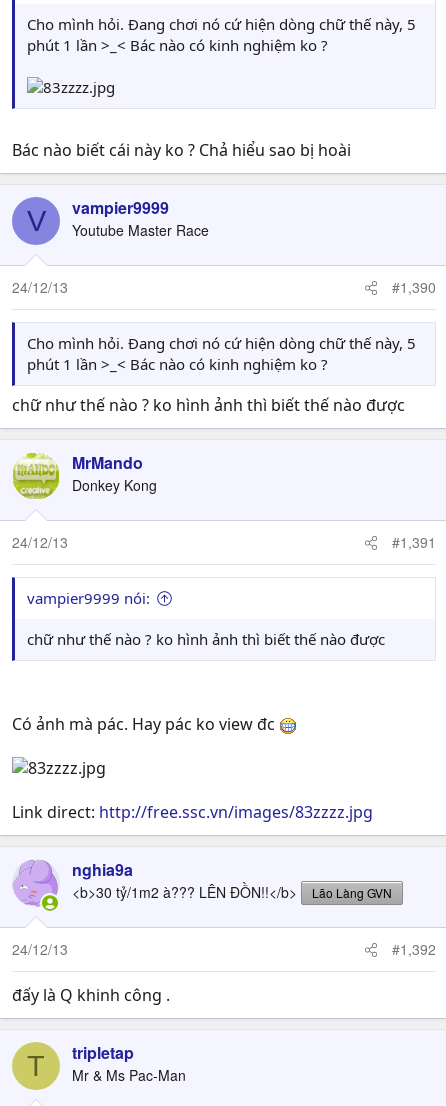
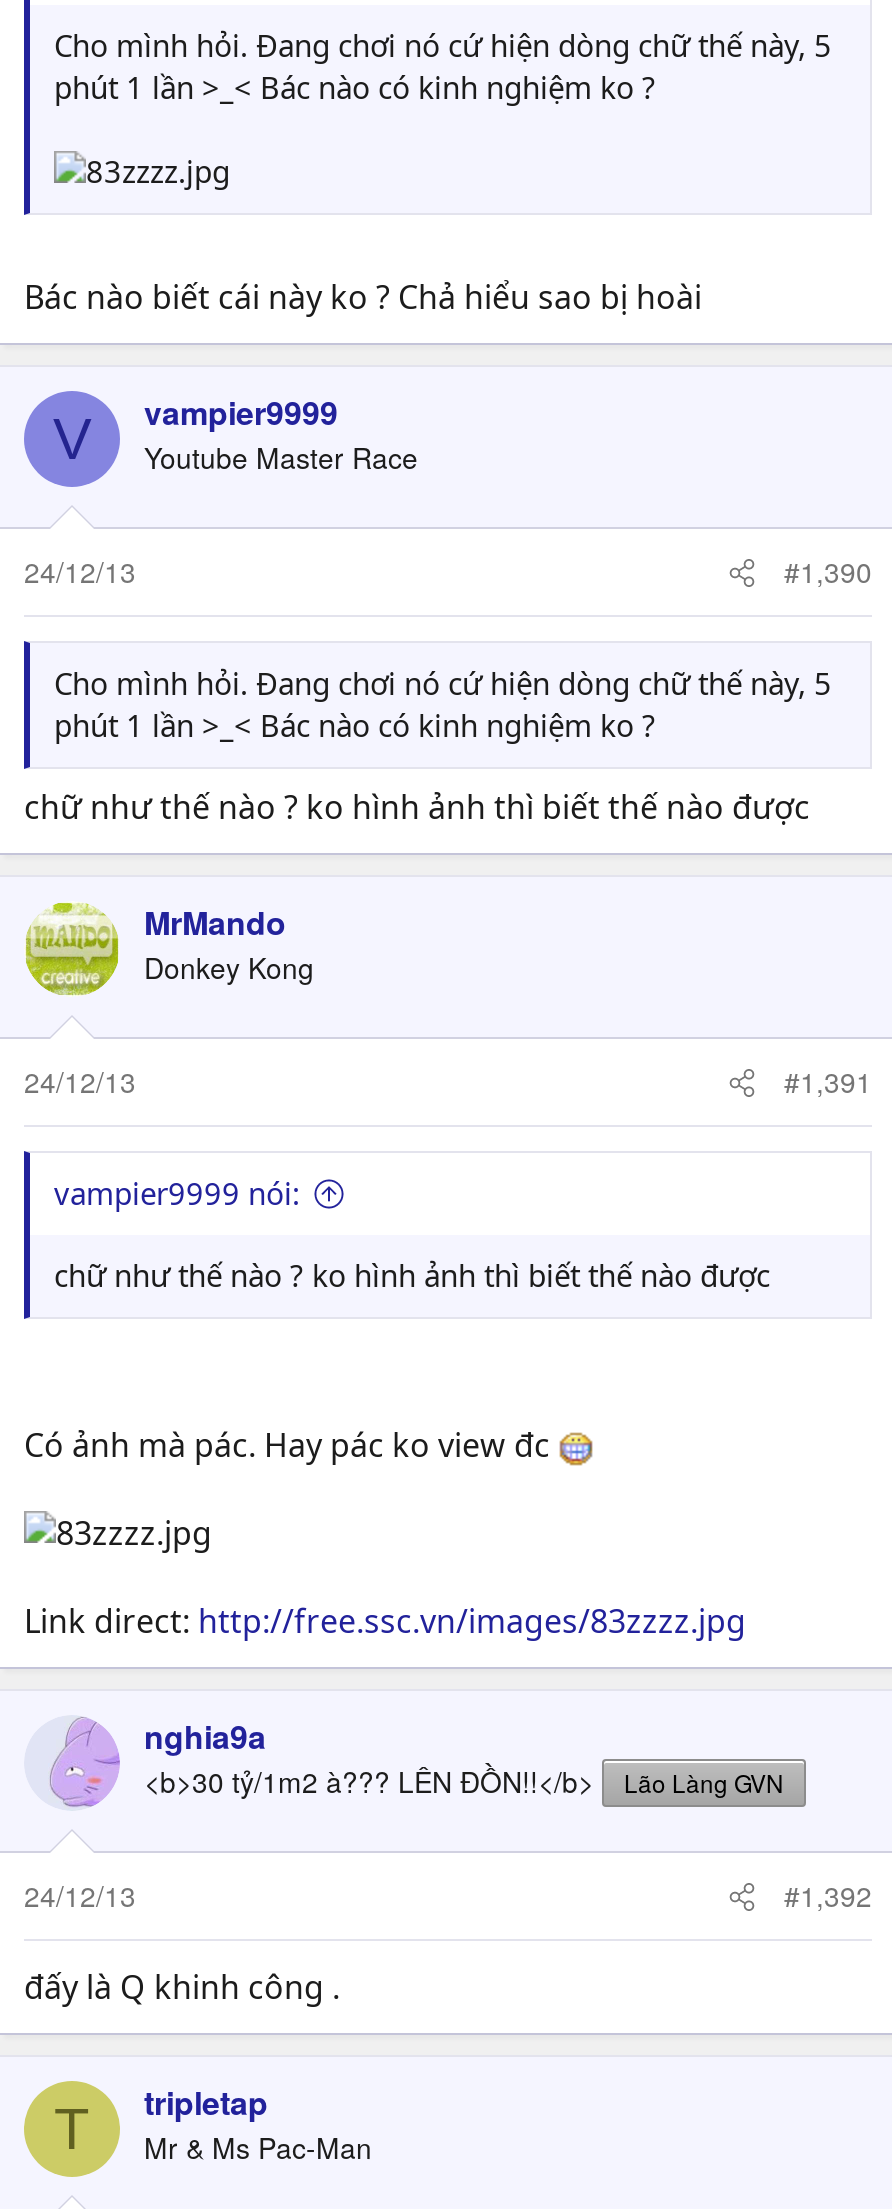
- [image]
+ [image]
